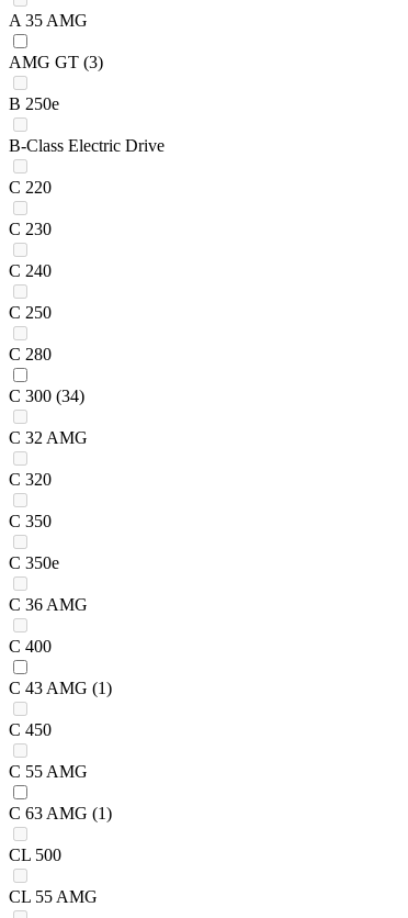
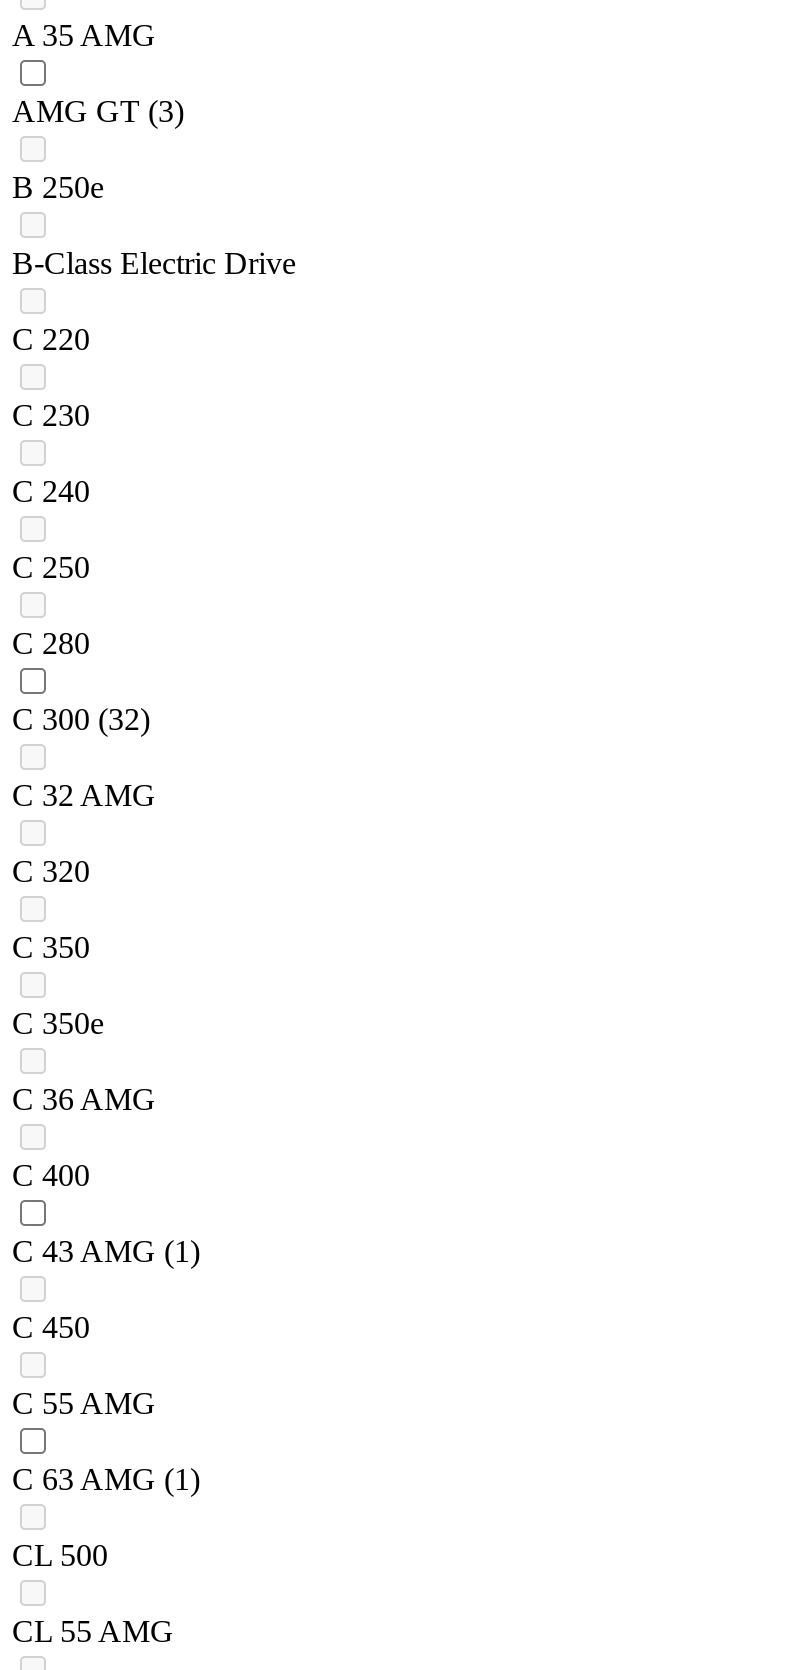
- C 300 (34)
+ C 300 (32)
